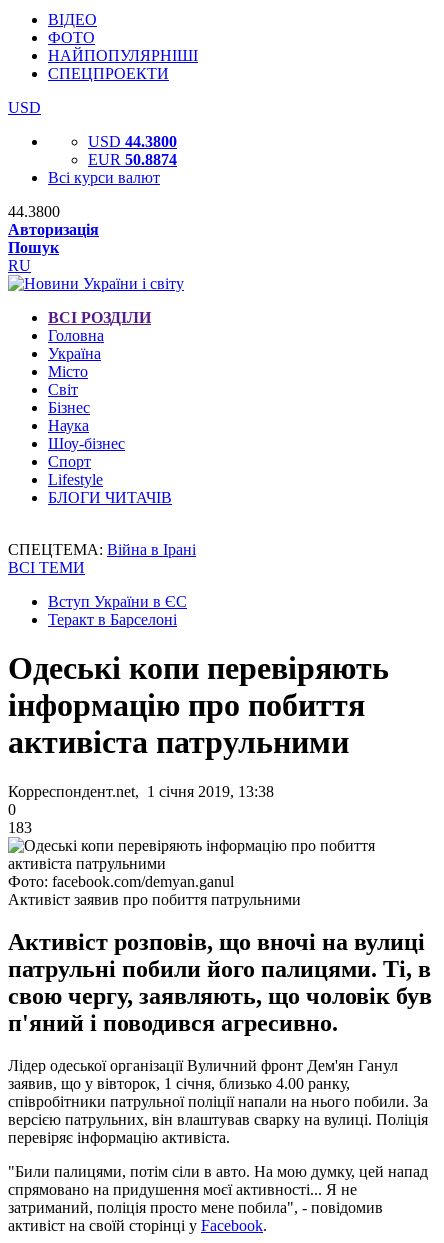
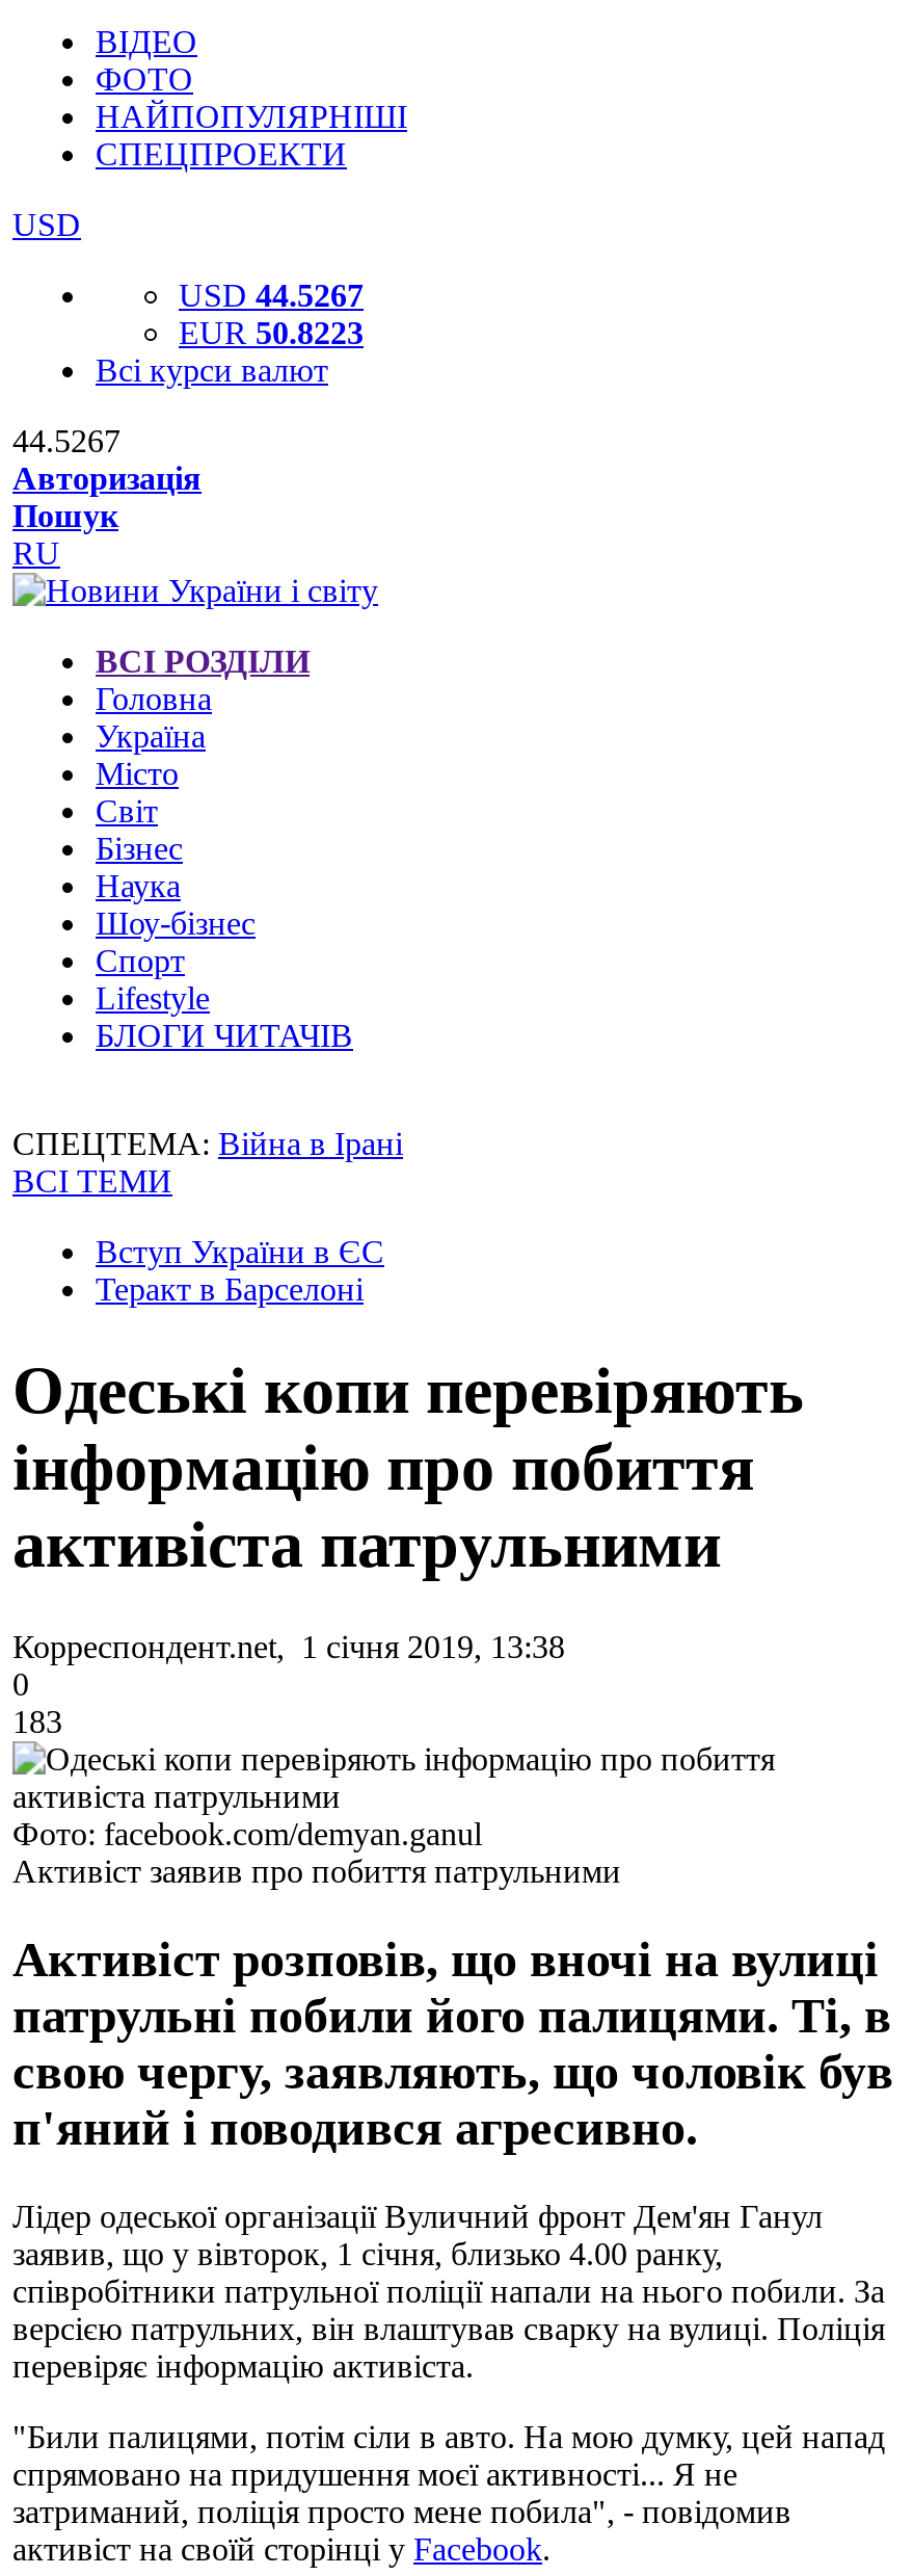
- USD 44.3800
+ USD 44.5267

- EUR 50.8874
+ EUR 50.8223

- 44.3800
+ 44.5267
